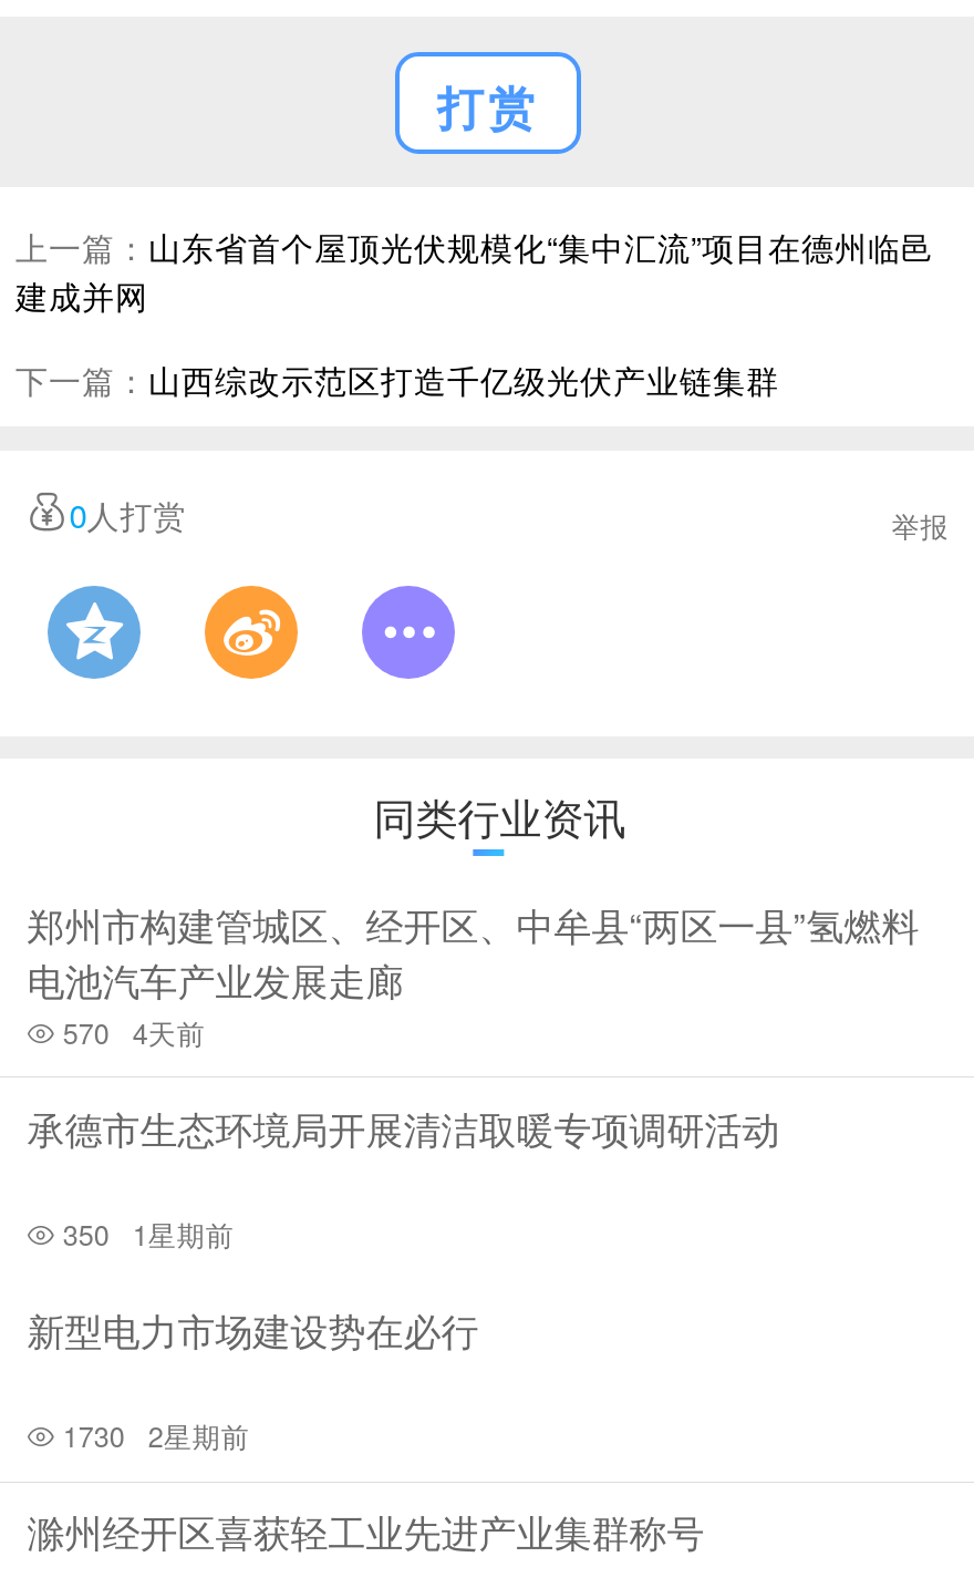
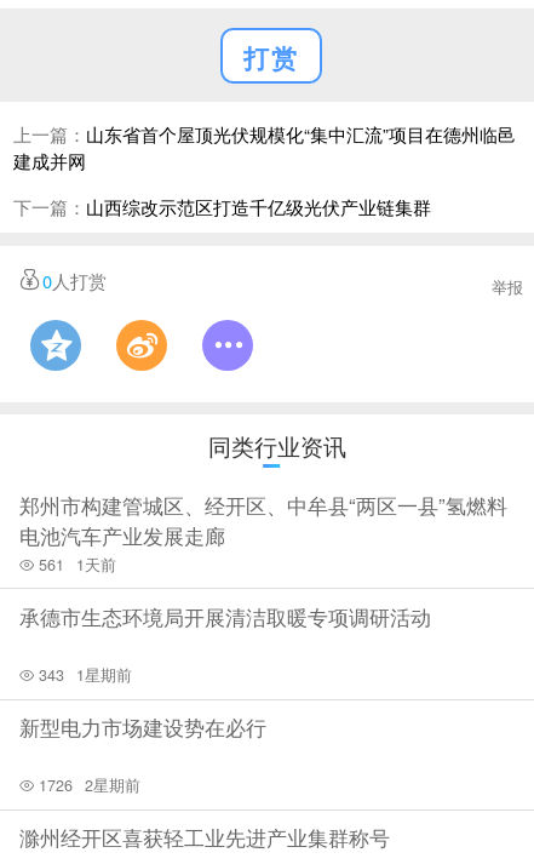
- 570 4天前
+ 561 1天前

- 350 1星期前
+ 343 1星期前

- 1730 2星期前
+ 1726 2星期前
